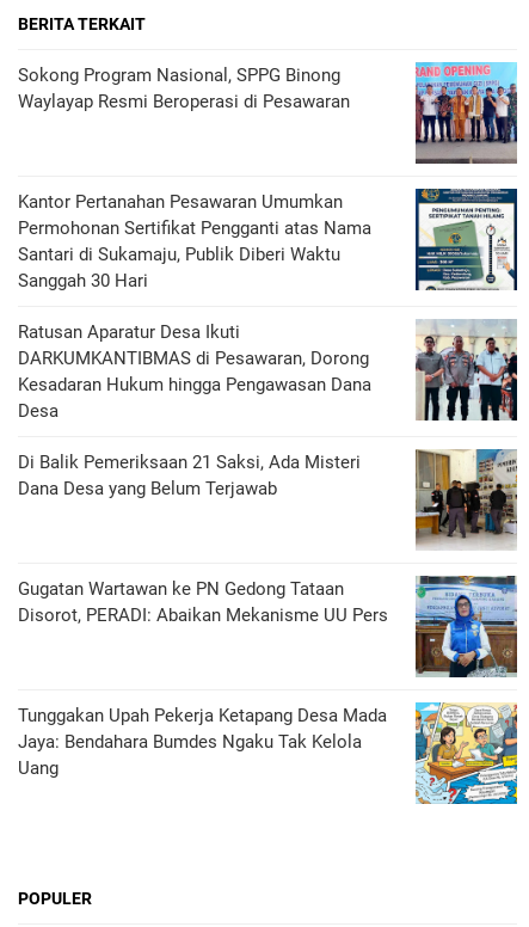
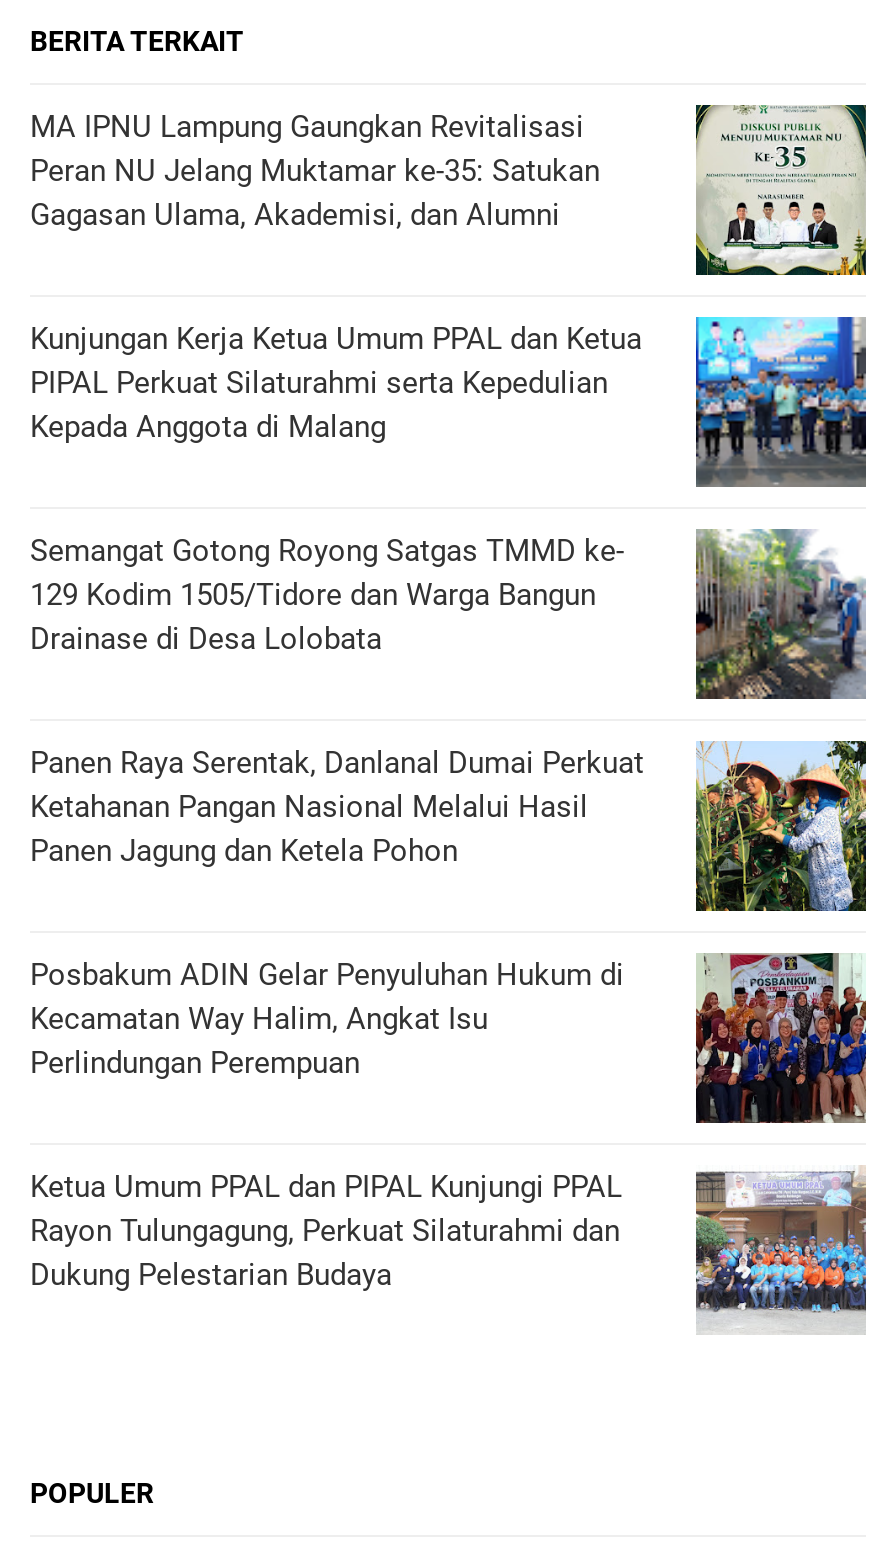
- Sokong Program Nasional, SPPG Binong
- Waylayap Resmi Beroperasi di Pesawaran
+ MA IPNU Lampung Gaungkan Revitalisasi
+ Peran NU Jelang Muktamar ke-35: Satukan
+ Gagasan Ulama, Akademisi, dan Alumni

- [image]
+ [image]

- [image]
- Kantor Pertanahan Pesawaran Umumkan
- Permohonan Sertifikat Pengganti atas Nama
- Santari di Sukamaju, Publik Diberi Waktu
- Sanggah 30 Hari
+ [image]
+ Kunjungan Kerja Ketua Umum PPAL dan Ketua
+ PIPAL Perkuat Silaturahmi serta Kepedulian
+ Kepada Anggota di Malang

- [image]
- Ratusan Aparatur Desa Ikuti
- DARKUMKANTIBMAS di Pesawaran, Dorong
- Kesadaran Hukum hingga Pengawasan Dana
- Desa
+ [image]
+ Semangat Gotong Royong Satgas TMMD ke-
+ 129 Kodim 1505/Tidore dan Warga Bangun
+ Drainase di Desa Lolobata

- Di Balik Pemeriksaan 21 Saksi, Ada Misteri
- Dana Desa yang Belum Terjawab
+ Panen Raya Serentak, Danlanal Dumai Perkuat
+ Ketahanan Pangan Nasional Melalui Hasil
+ Panen Jagung dan Ketela Pohon

- [image]
+ [image]

- [image]
- Gugatan Wartawan ke PN Gedong Tataan
- Disorot, PERADI: Abaikan Mekanisme UU Pers
+ [image]
+ Posbakum ADIN Gelar Penyuluhan Hukum di
+ Kecamatan Way Halim, Angkat Isu
+ Perlindungan Perempuan

- [image]
- Tunggakan Upah Pekerja Ketapang Desa Mada
- Jaya: Bendahara Bumdes Ngaku Tak Kelola
- Uang
+ [image]
+ Ketua Umum PPAL dan PIPAL Kunjungi PPAL
+ Rayon Tulungagung, Perkuat Silaturahmi dan
+ Dukung Pelestarian Budaya
